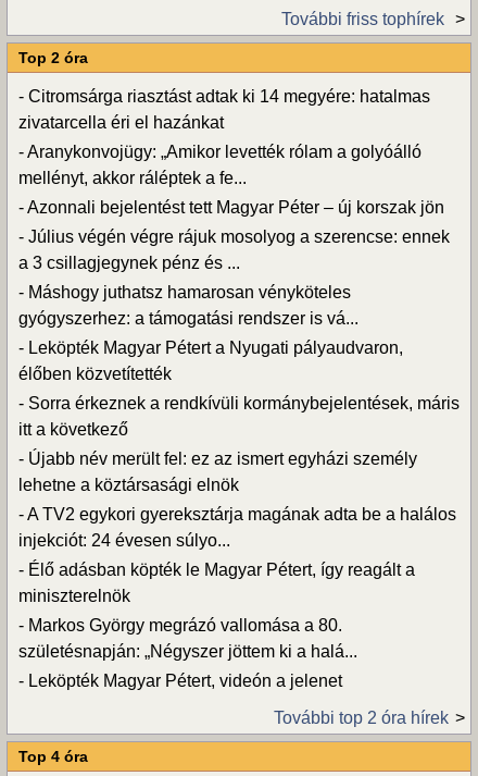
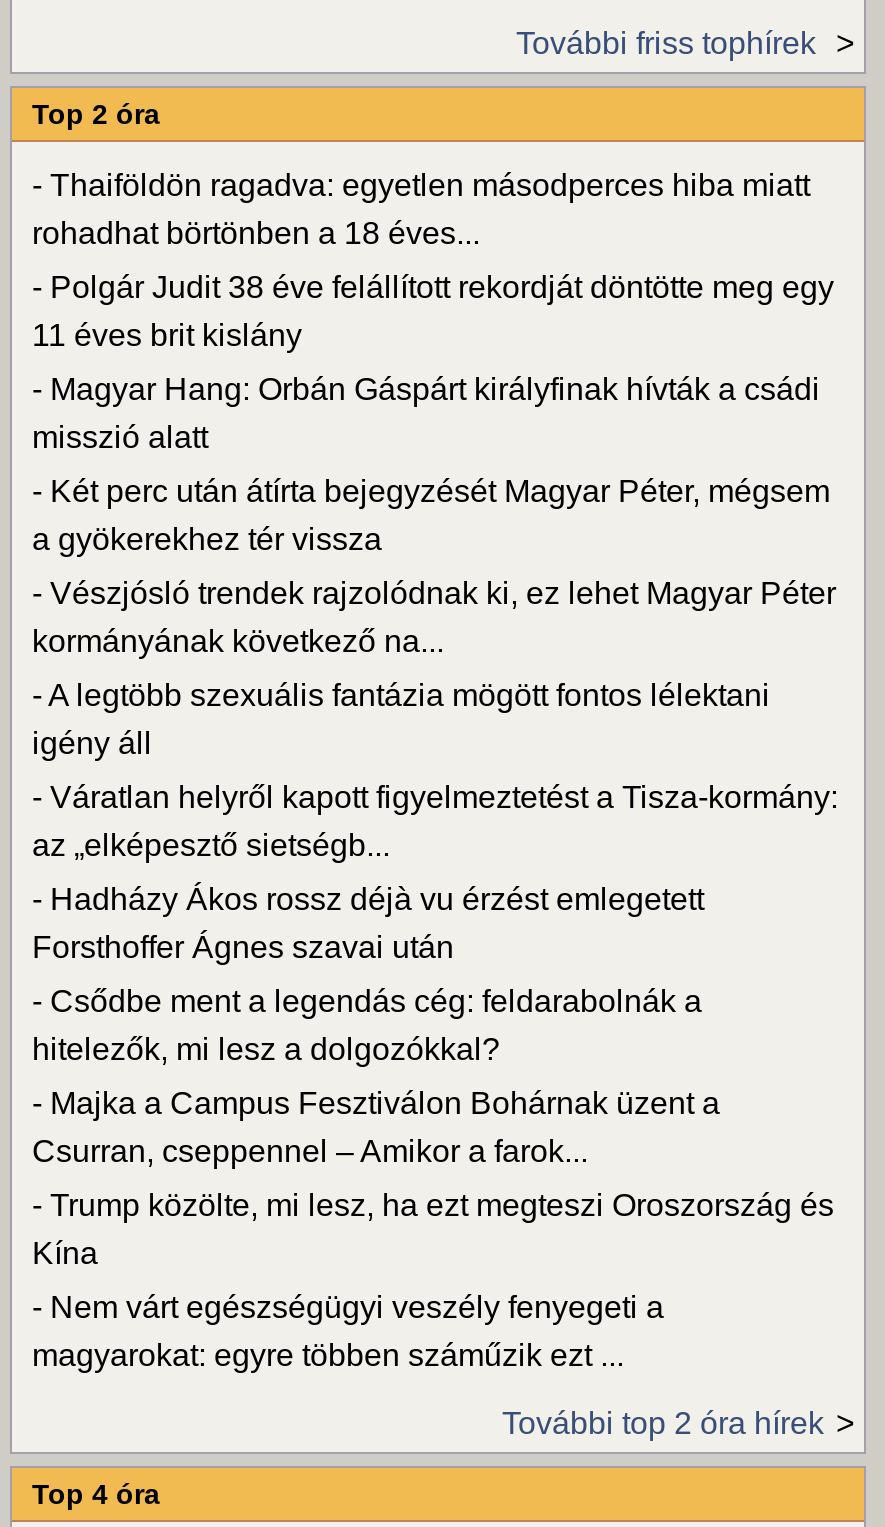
- - Citromsárga riasztást adtak ki 14 megyére: hatalmas
- zivatarcella éri el hazánkat
+ - Thaiföldön ragadva: egyetlen másodperces hiba miatt
+ rohadhat börtönben a 18 éves...

- - Aranykonvojügy: „Amikor levették rólam a golyóálló
- mellényt, akkor ráléptek a fe...
+ - Polgár Judit 38 éve felállított rekordját döntötte meg egy
+ 11 éves brit kislány

- - Azonnali bejelentést tett Magyar Péter – új korszak jön
+ - Magyar Hang: Orbán Gáspárt királyfinak hívták a csádi
+ misszió alatt

- - Július végén végre rájuk mosolyog a szerencse: ennek
- a 3 csillagjegynek pénz és ...
+ - Két perc után átírta bejegyzését Magyar Péter, mégsem
+ a gyökerekhez tér vissza

- - Máshogy juthatsz hamarosan vényköteles
- gyógyszerhez: a támogatási rendszer is vá...
+ - Vészjósló trendek rajzolódnak ki, ez lehet Magyar Péter
+ kormányának következő na...

- - Leköpték Magyar Pétert a Nyugati pályaudvaron,
- élőben közvetítették
+ - A legtöbb szexuális fantázia mögött fontos lélektani
+ igény áll

- - Sorra érkeznek a rendkívüli kormánybejelentések, máris
- itt a következő
+ - Váratlan helyről kapott figyelmeztetést a Tisza-kormány:
+ az „elképesztő sietségb...

- - Újabb név merült fel: ez az ismert egyházi személy
- lehetne a köztársasági elnök
+ - Hadházy Ákos rossz déjà vu érzést emlegetett
+ Forsthoffer Ágnes szavai után

- - A TV2 egykori gyereksztárja magának adta be a halálos
- injekciót: 24 évesen súlyo...
+ - Csődbe ment a legendás cég: feldarabolnák a
+ hitelezők, mi lesz a dolgozókkal?

- - Élő adásban köpték le Magyar Pétert, így reagált a
- miniszterelnök
+ - Majka a Campus Fesztiválon Bohárnak üzent a
+ Csurran, cseppennel – Amikor a farok...

- - Markos György megrázó vallomása a 80.
- születésnapján: „Négyszer jöttem ki a halá...
+ - Trump közölte, mi lesz, ha ezt megteszi Oroszország és
+ Kína

- - Leköpték Magyar Pétert, videón a jelenet
+ - Nem várt egészségügyi veszély fenyegeti a
+ magyarokat: egyre többen száműzik ezt ...
